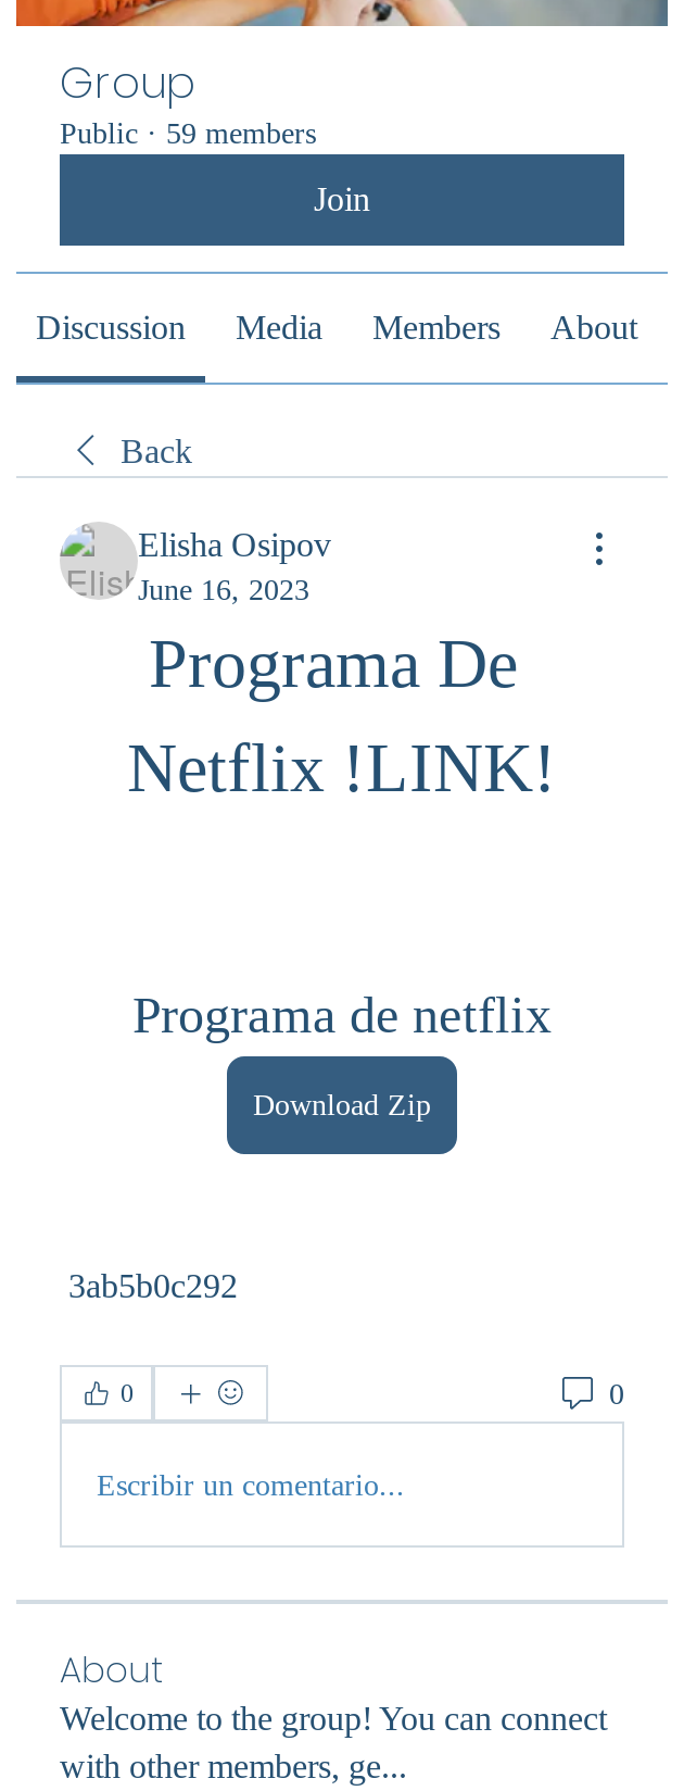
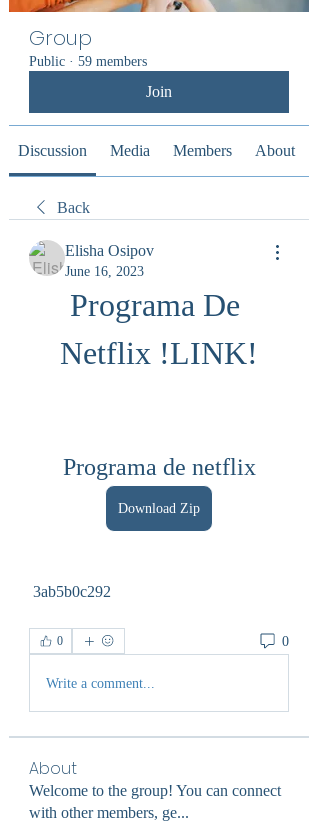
- Escribir un comentario...
+ Write a comment...
